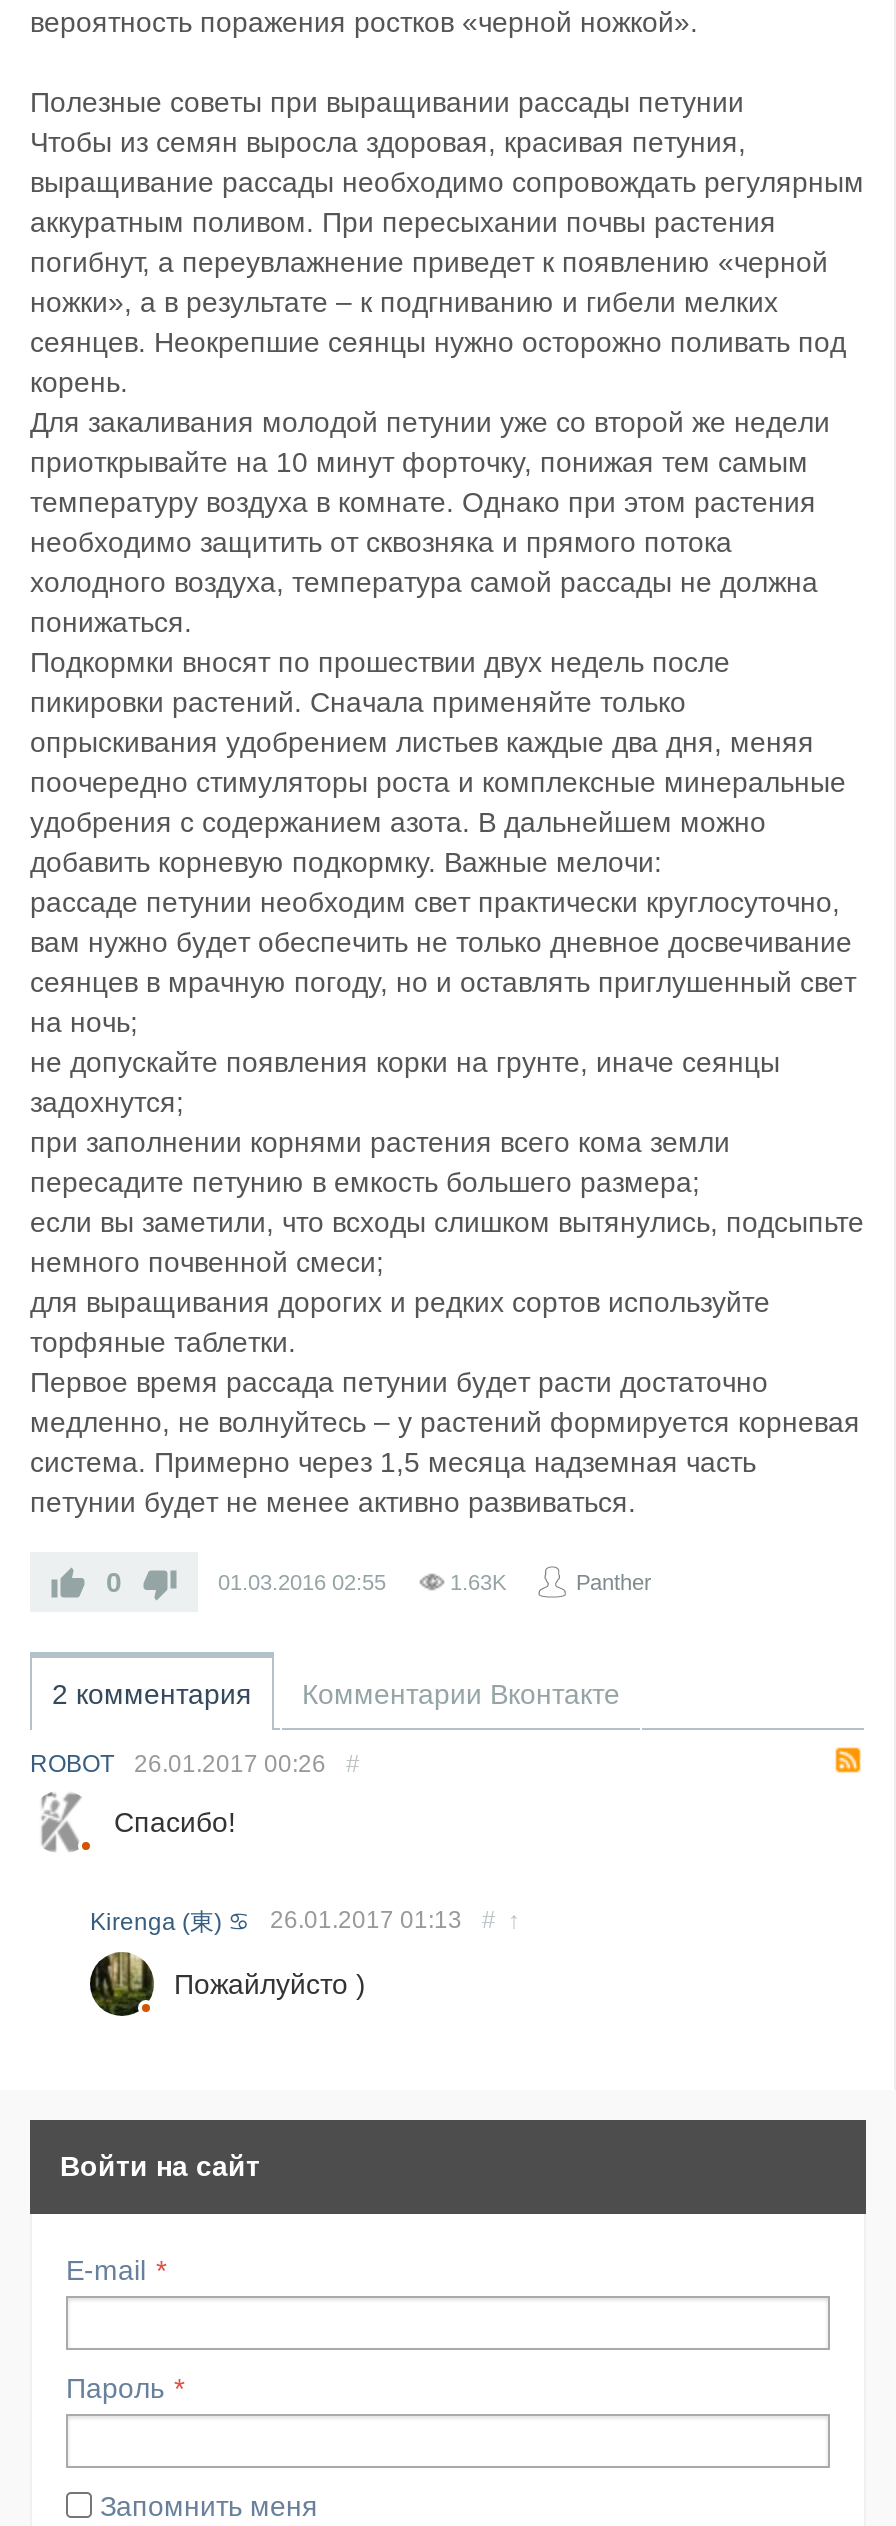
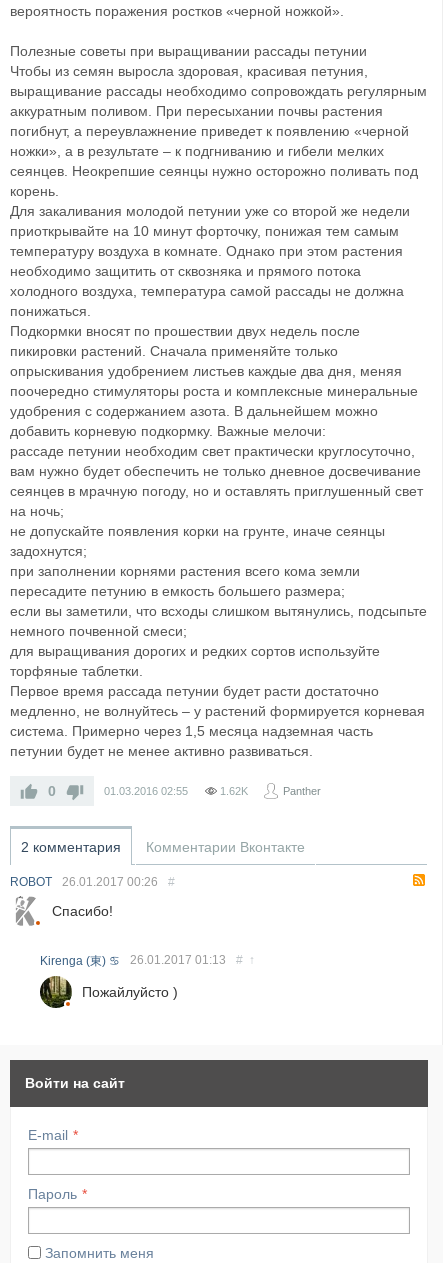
- 1.63K
+ 1.62K
